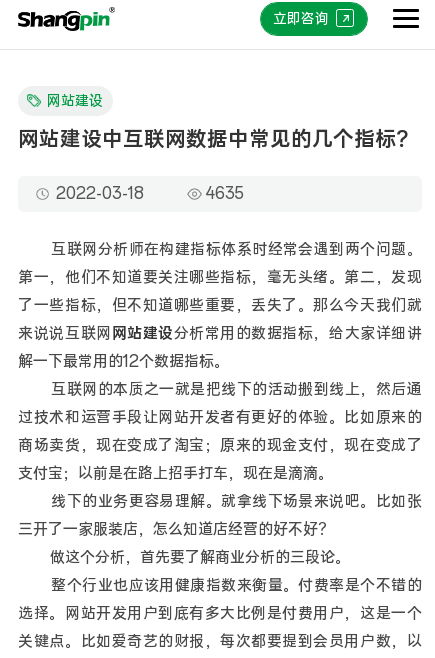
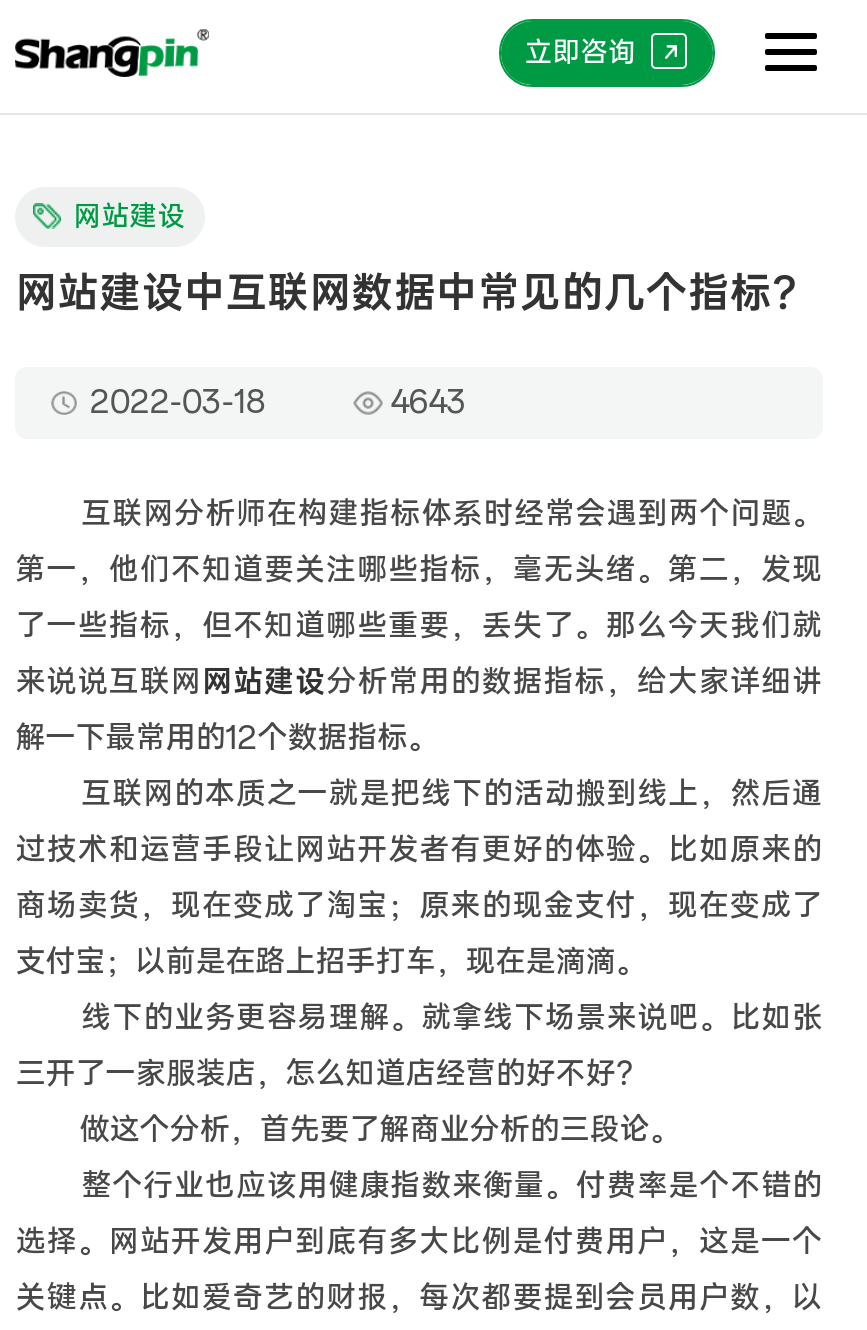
- 4635
+ 4643
